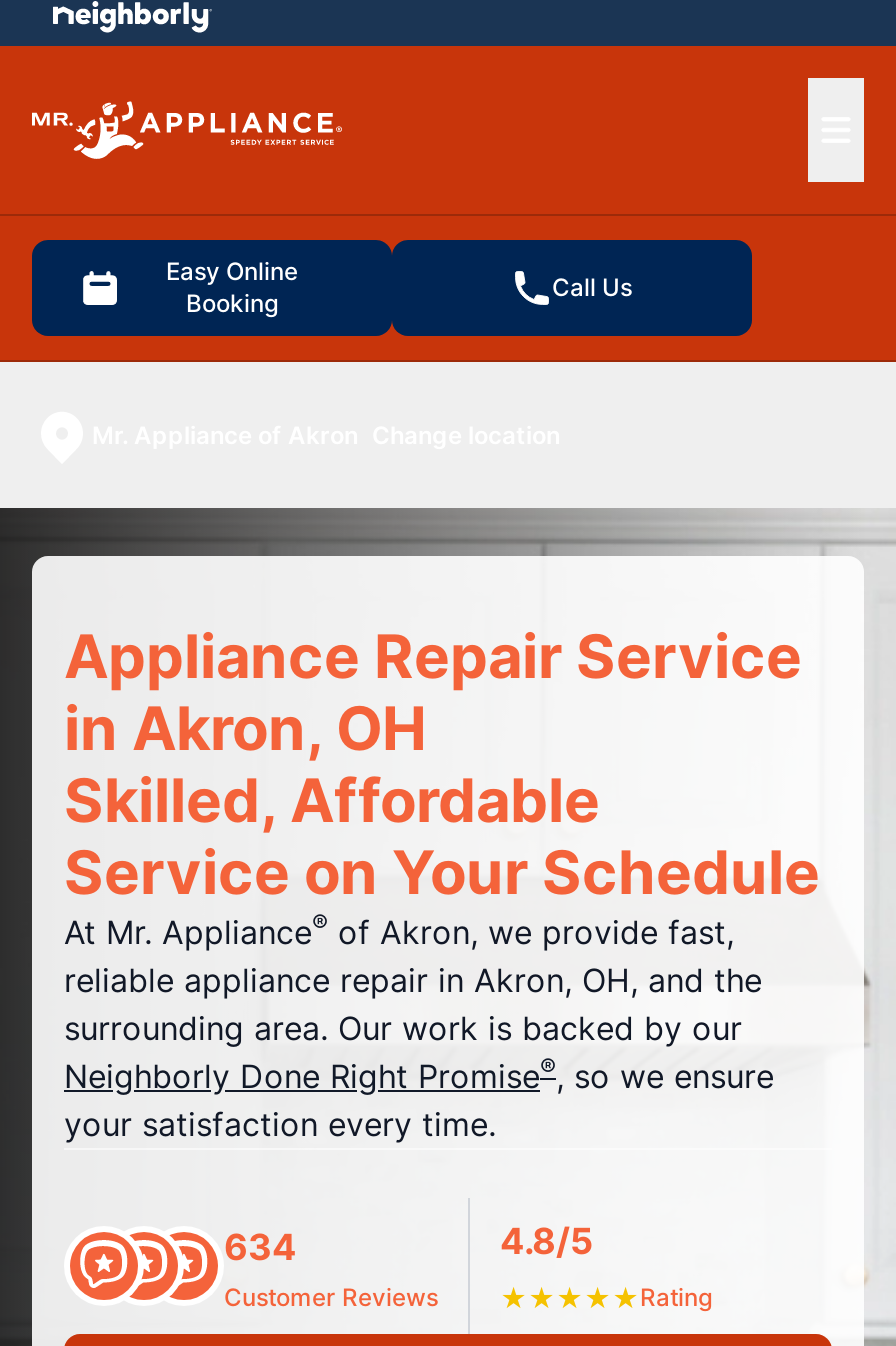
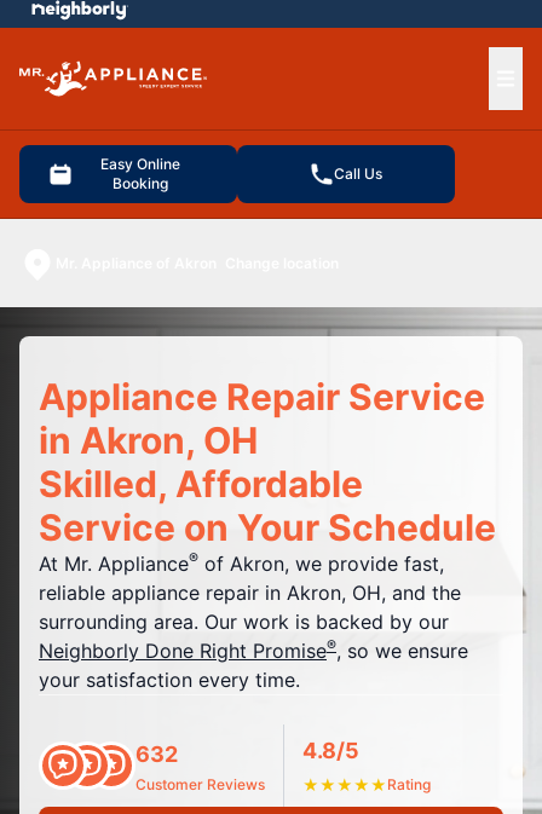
- 634
+ 632
